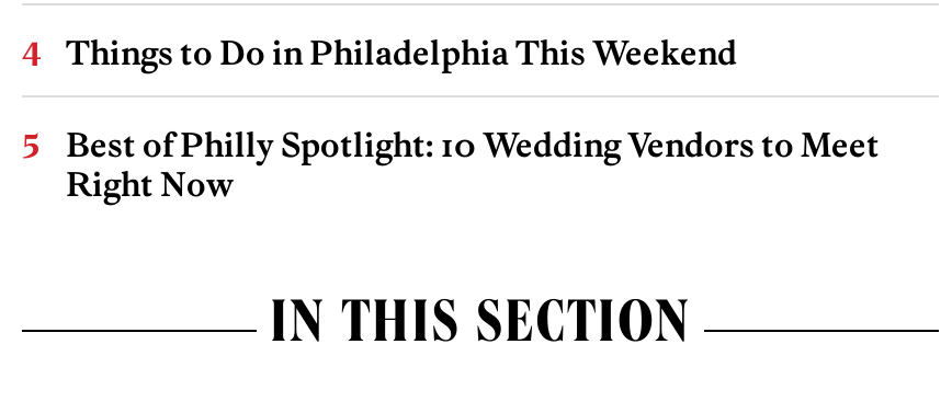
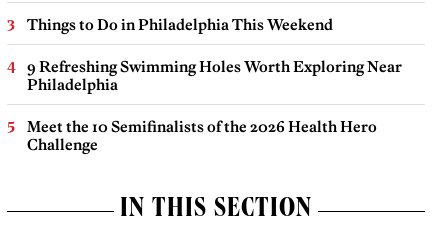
- Best of Philly Spotlight: 10 Wedding Vendors to Meet
- Right Now
+ 9 Refreshing Swimming Holes Worth Exploring Near
+ Philadelphia
+ Meet the 10 Semifinalists of the 2026 Health Hero
+ Challenge
